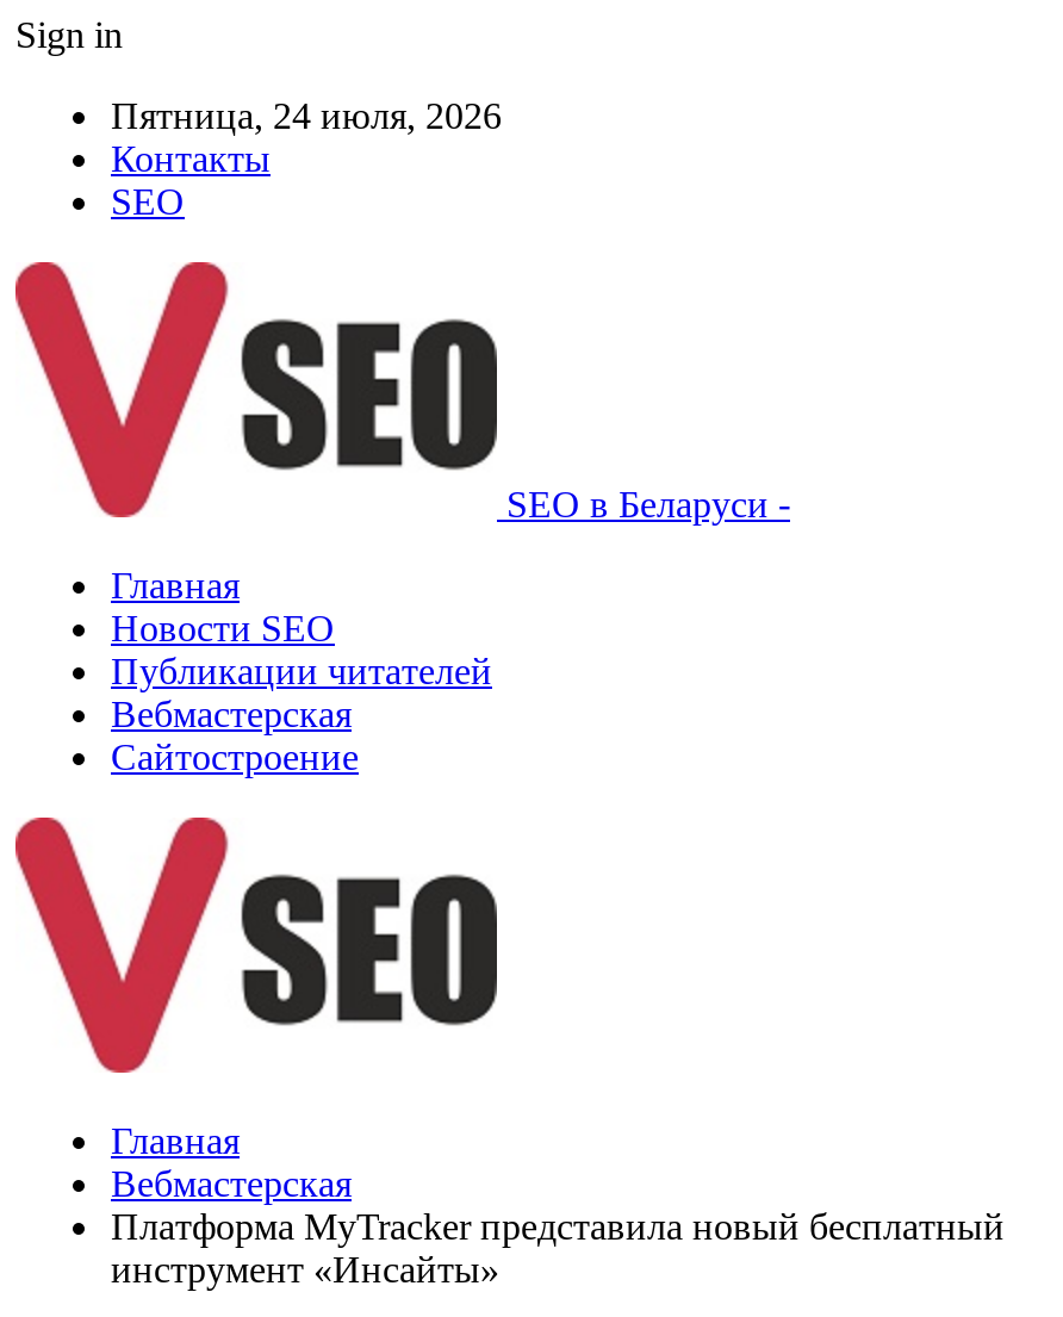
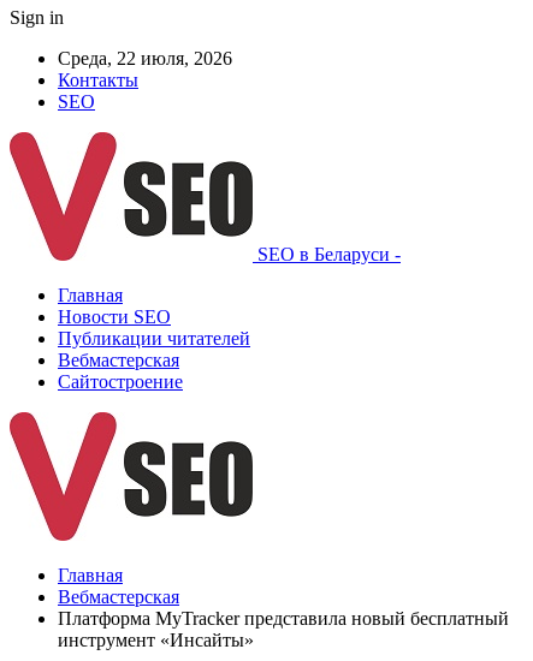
- Пятница, 24 июля, 2026
+ Среда, 22 июля, 2026
